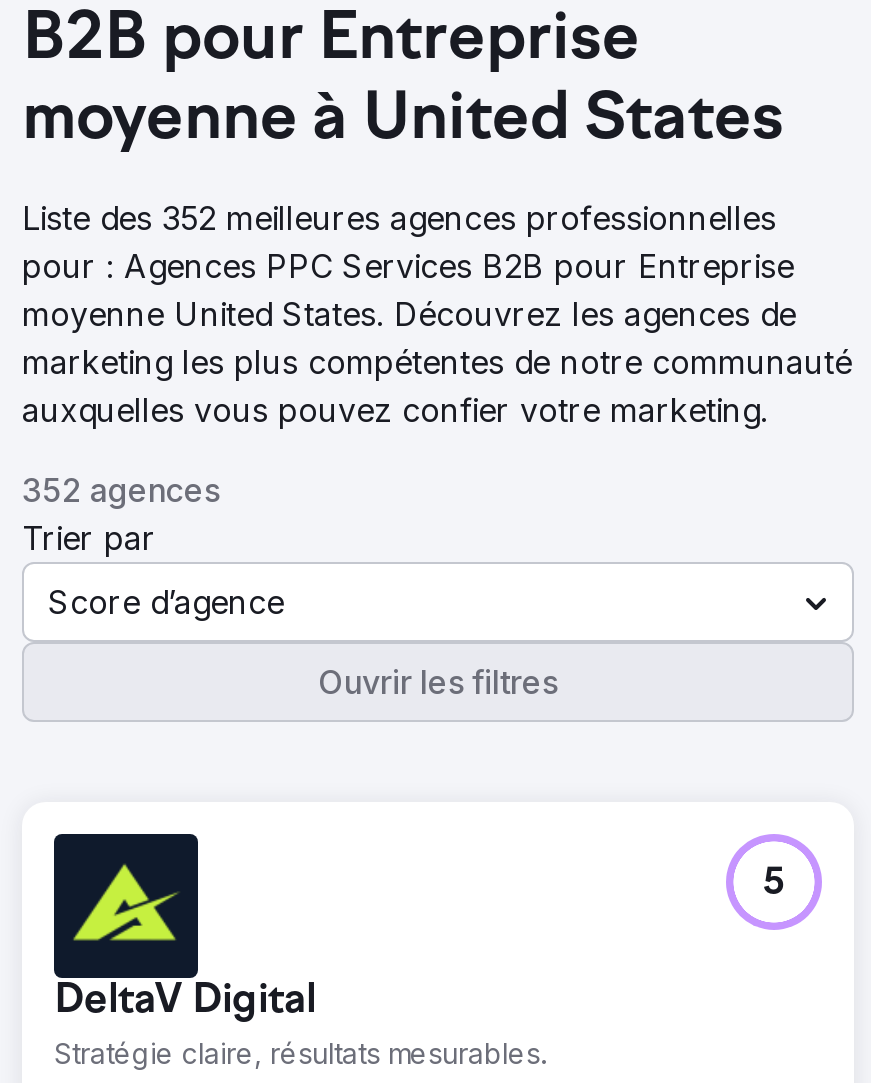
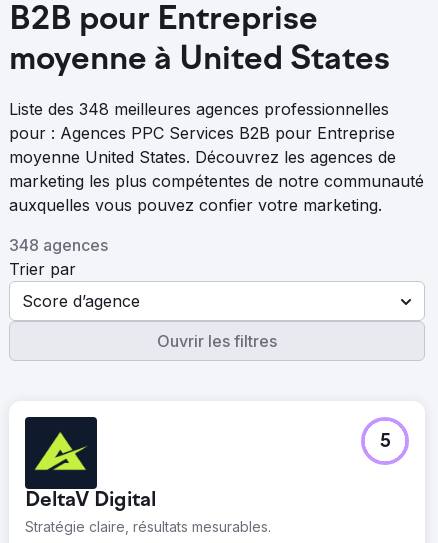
- Liste des 352 meilleures agences professionnelles
+ Liste des 348 meilleures agences professionnelles

- 352 agences
+ 348 agences
